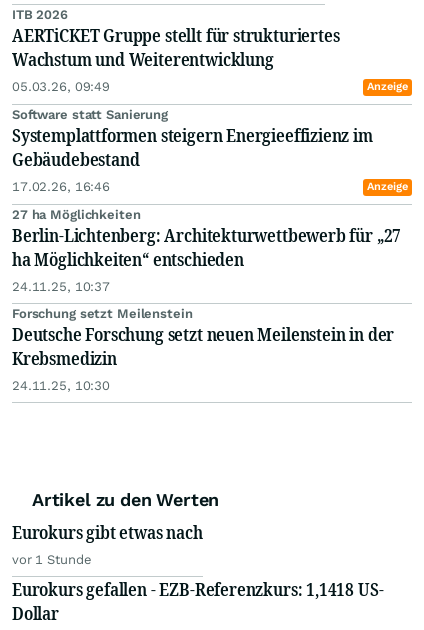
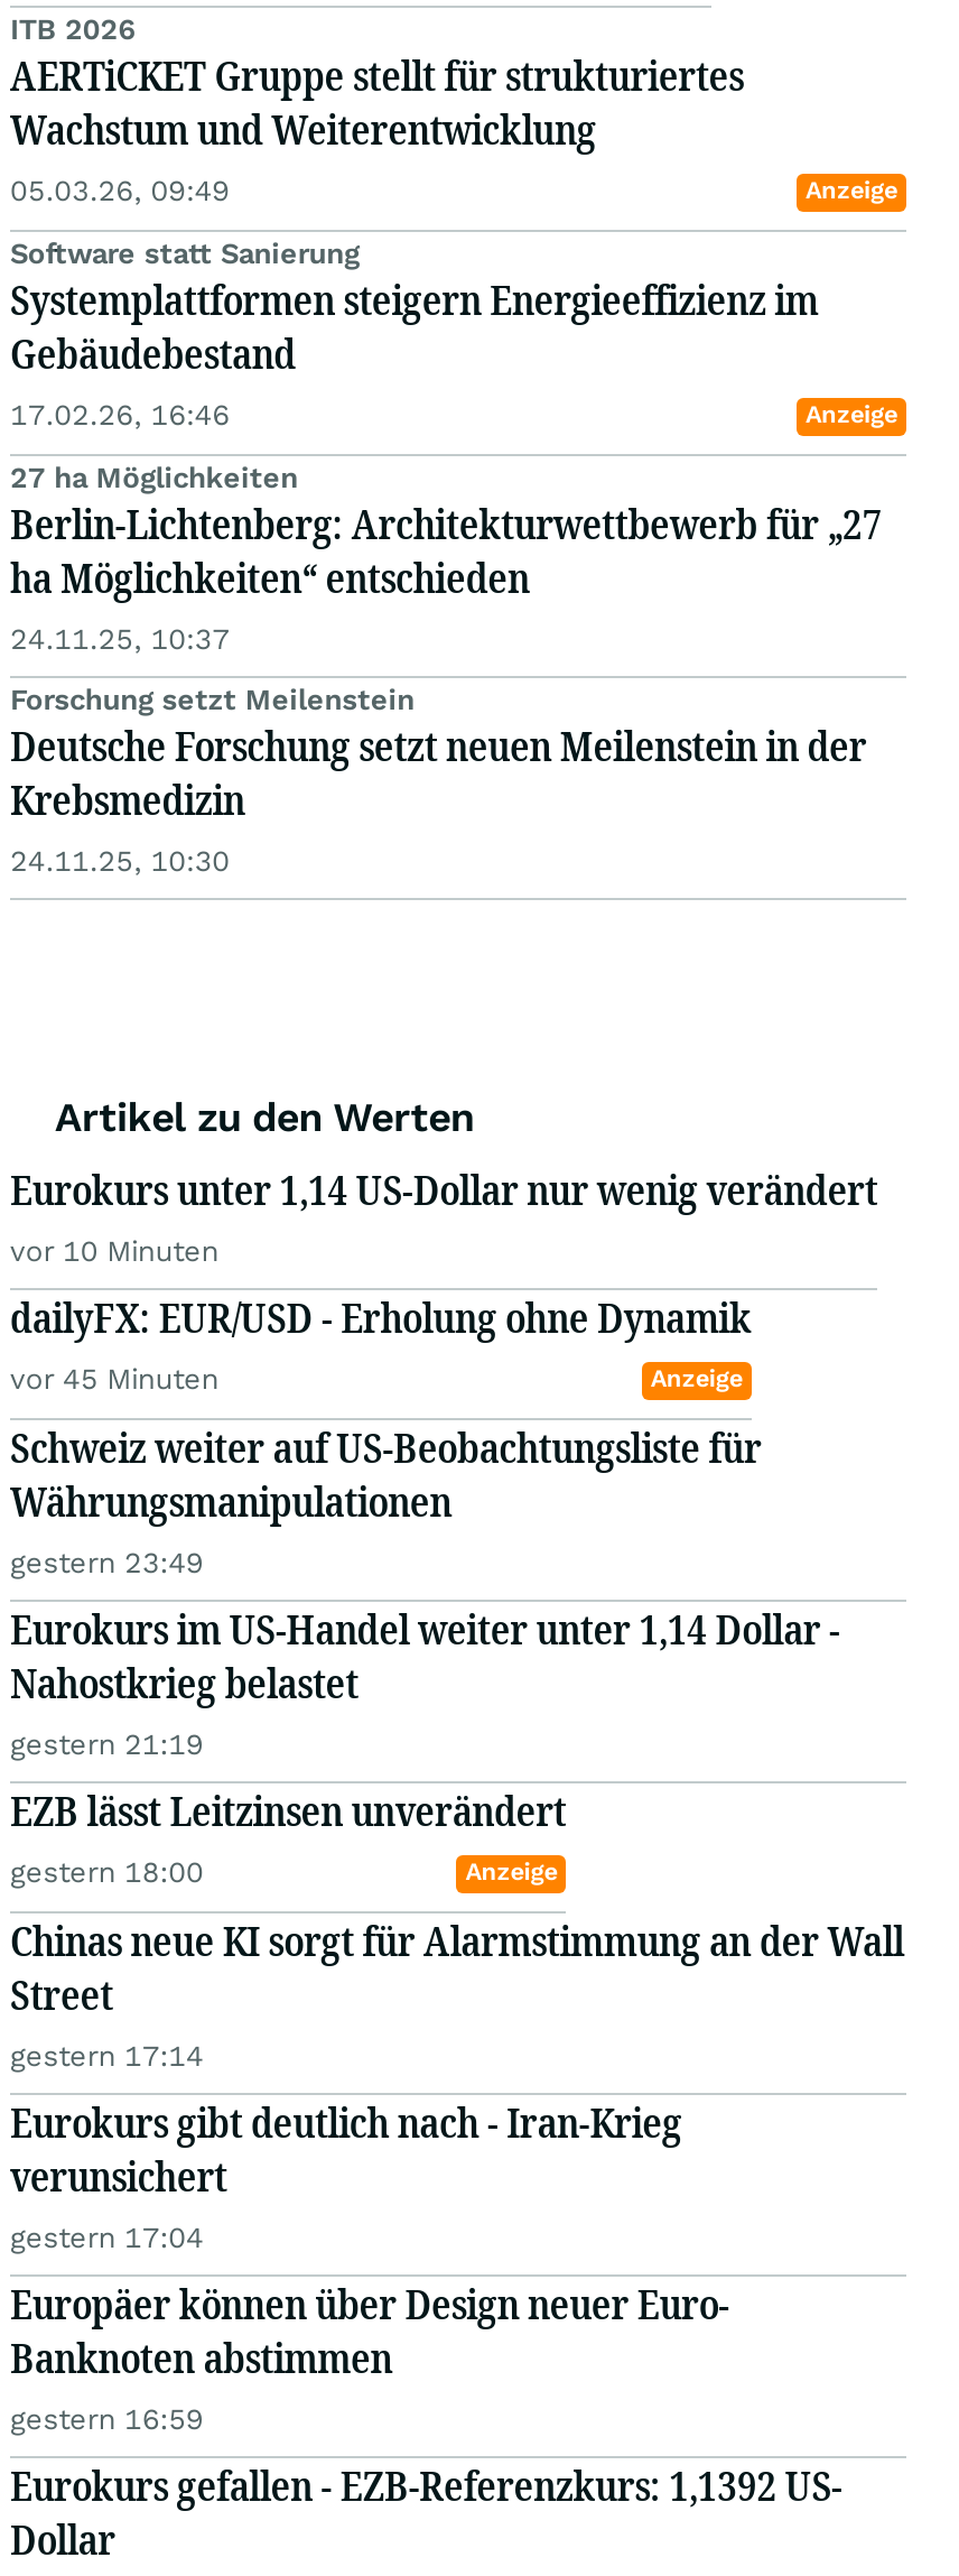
- Eurokurs gibt etwas nach
- vor 1 Stunde
- Eurokurs gefallen - EZB-Referenzkurs: 1,1418 US-
+ Eurokurs unter 1,14 US-Dollar nur wenig verändert
+ vor 10 Minuten
+ dailyFX: EUR/USD - Erholung ohne Dynamik
+ vor 45 Minuten
+ Anzeige
+ Schweiz weiter auf US-Beobachtungsliste für
+ Währungsmanipulationen
+ gestern 23:49
+ Eurokurs im US-Handel weiter unter 1,14 Dollar -
+ Nahostkrieg belastet
+ gestern 21:19
+ EZB lässt Leitzinsen unverändert
+ gestern 18:00
+ Anzeige
+ Chinas neue KI sorgt für Alarmstimmung an der Wall
+ Street
+ gestern 17:14
+ Eurokurs gibt deutlich nach - Iran-Krieg
+ verunsichert
+ gestern 17:04
+ Europäer können über Design neuer Euro-
+ Banknoten abstimmen
+ gestern 16:59
+ Eurokurs gefallen - EZB-Referenzkurs: 1,1392 US-
